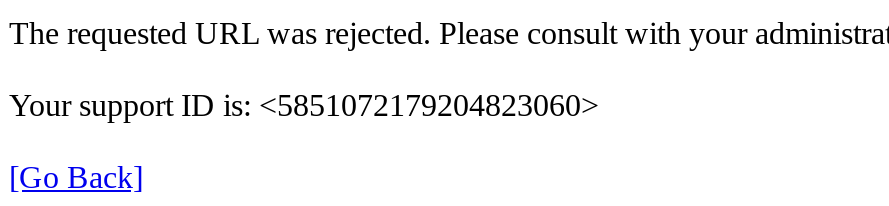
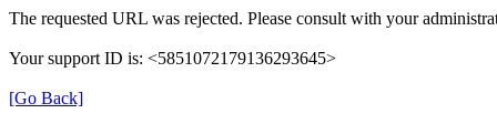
- Your support ID is: <5851072179204823060>
+ Your support ID is: <5851072179136293645>
